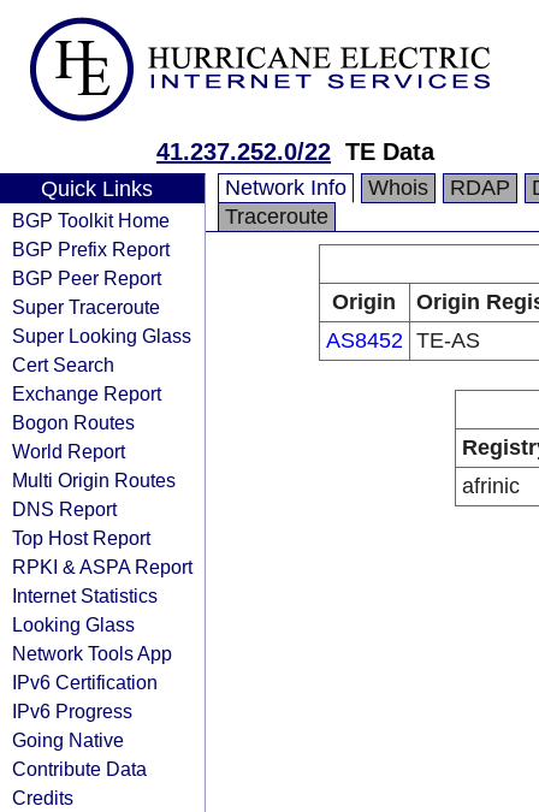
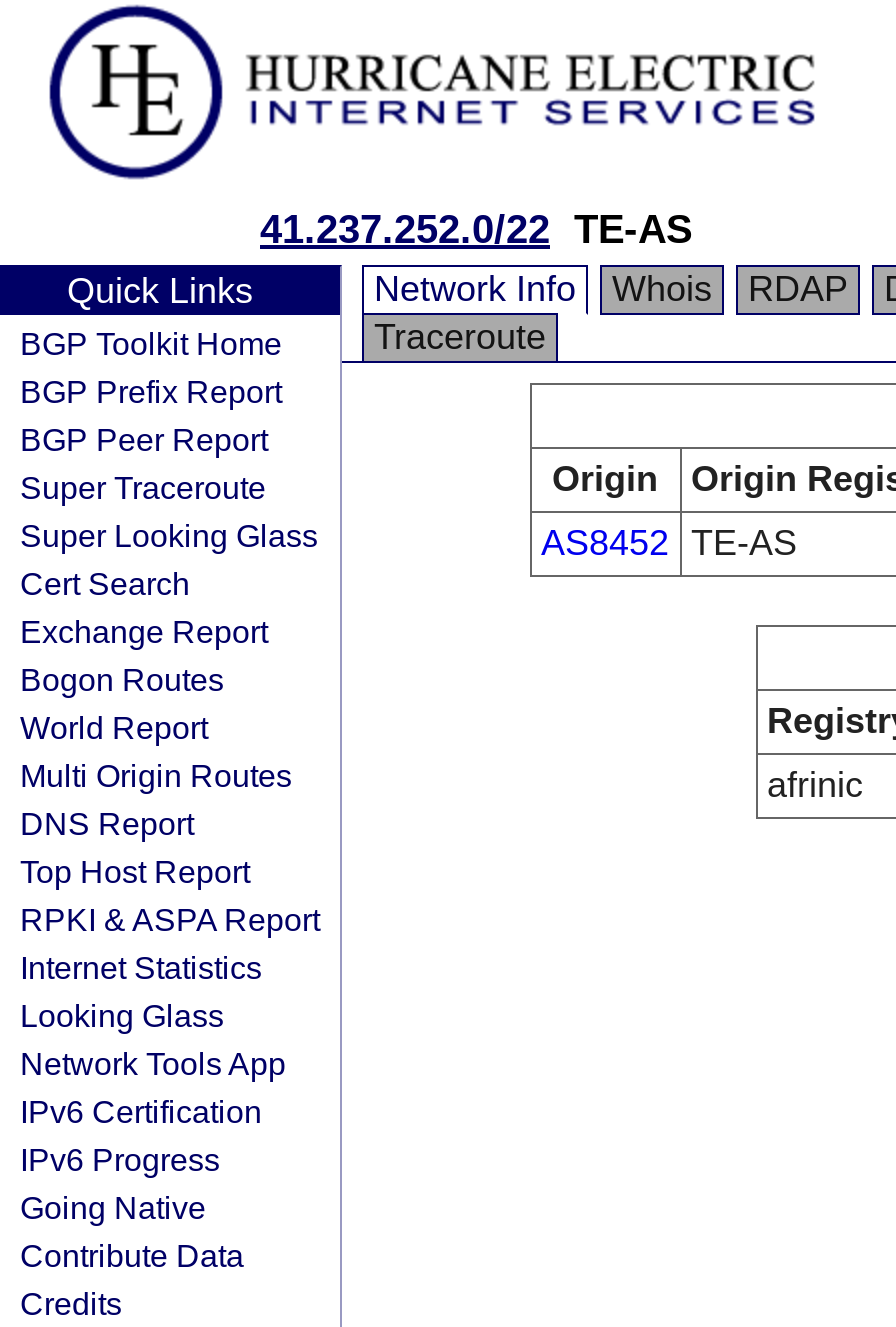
- 41.237.252.0/22 TE Data
+ 41.237.252.0/22 TE-AS
